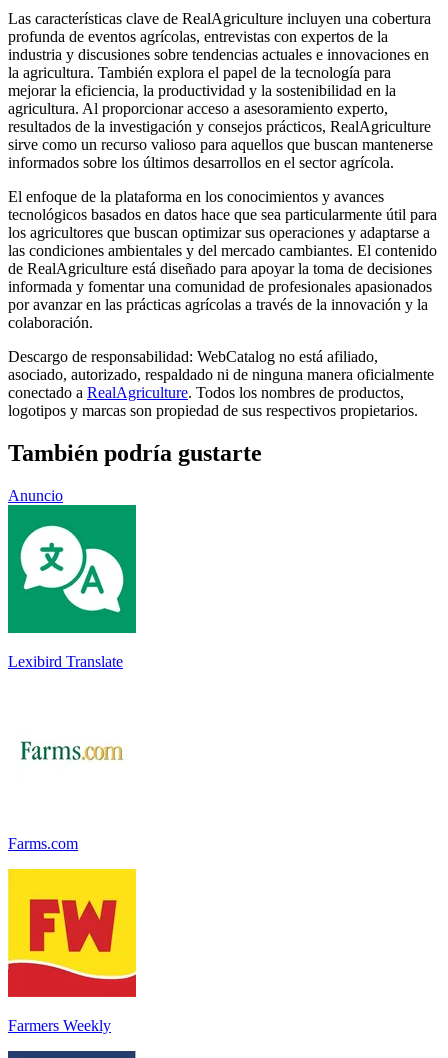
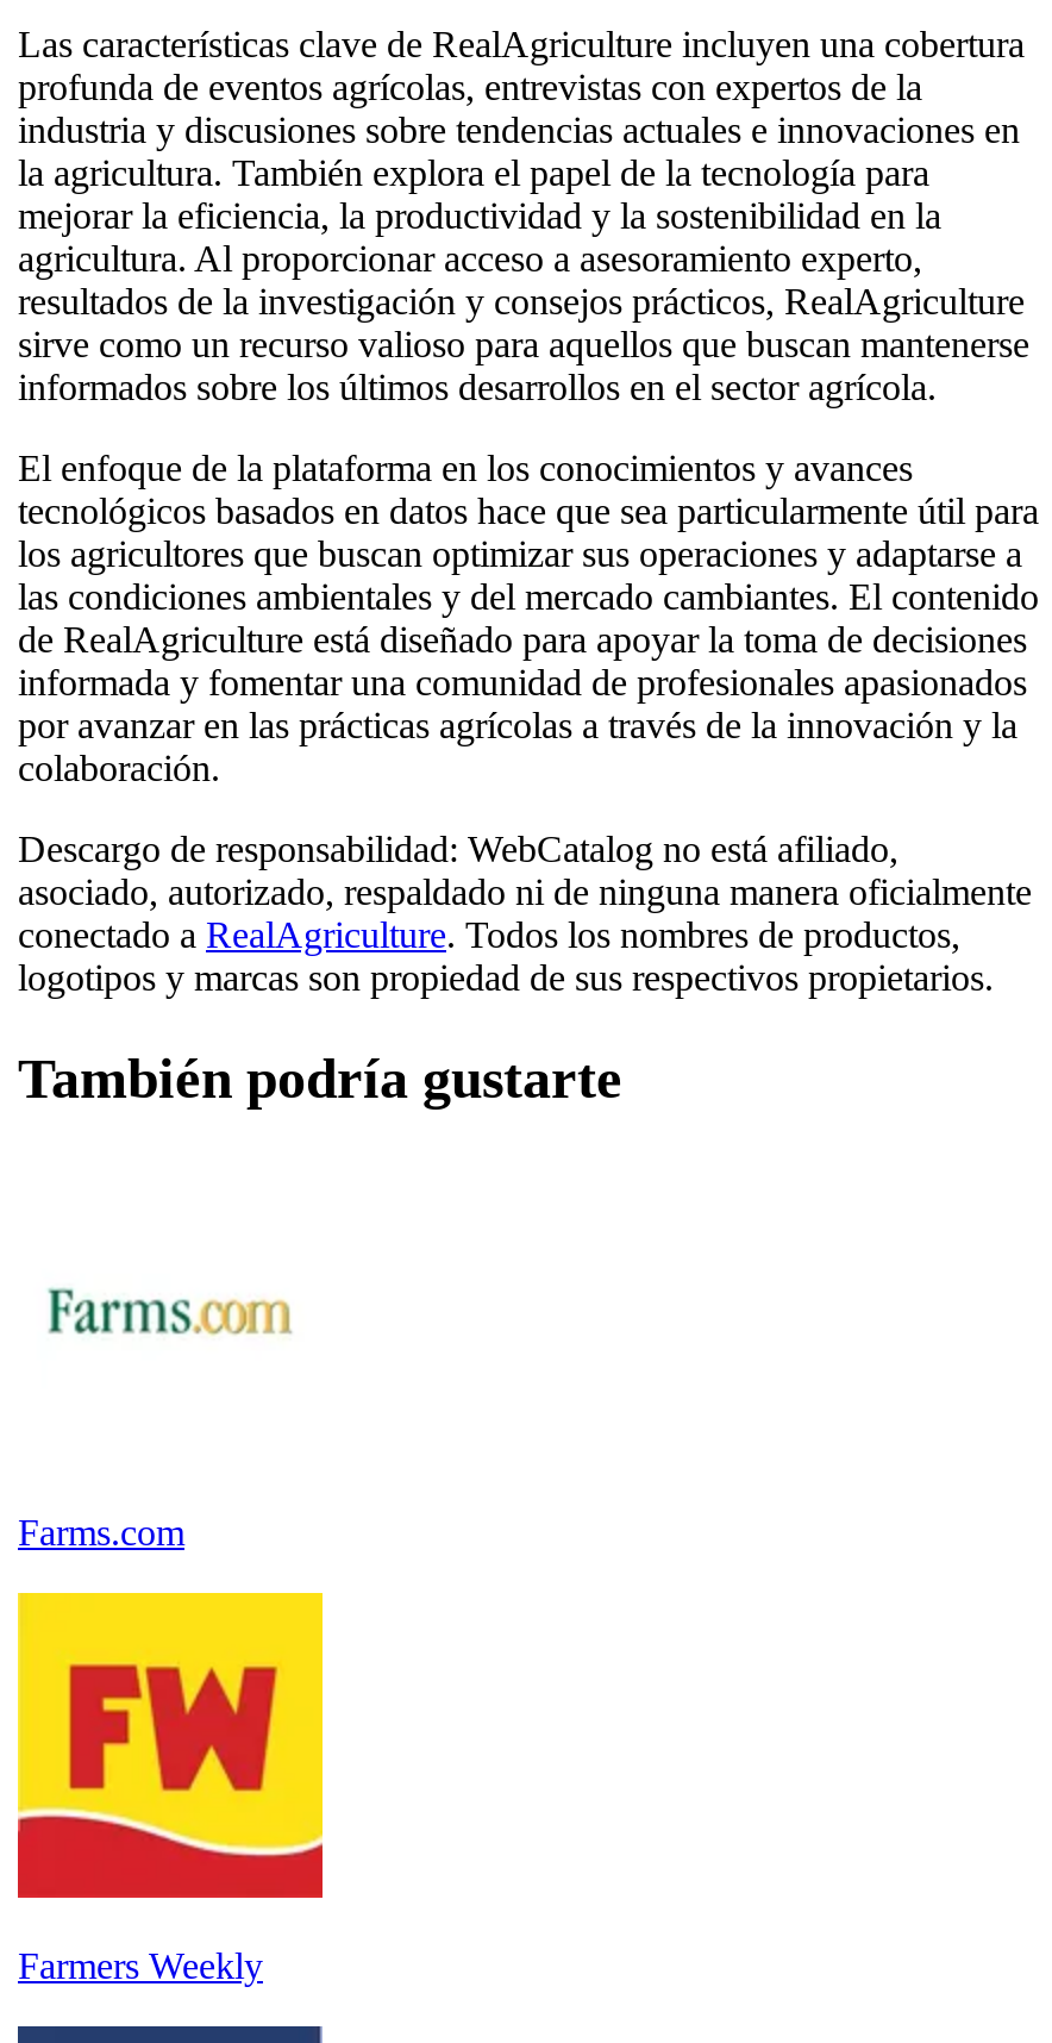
- Anuncio

- [image]
- Lexibird Translate
